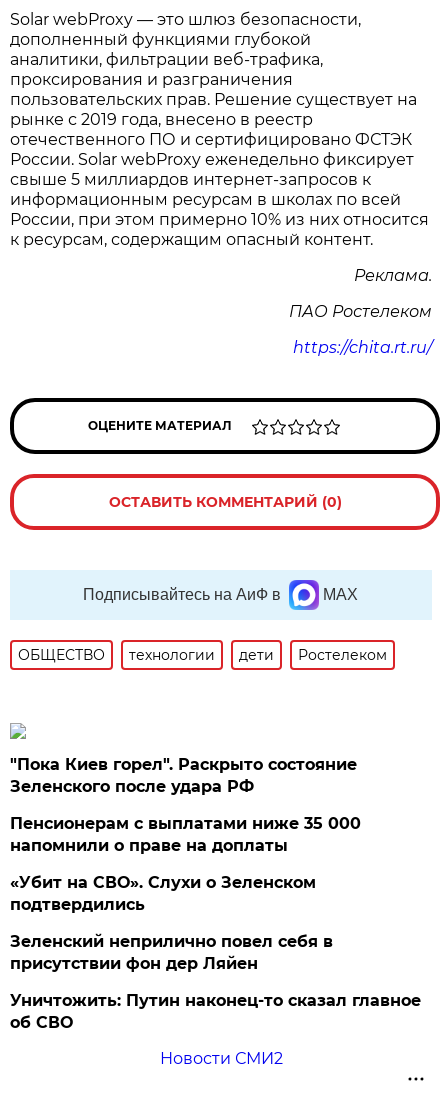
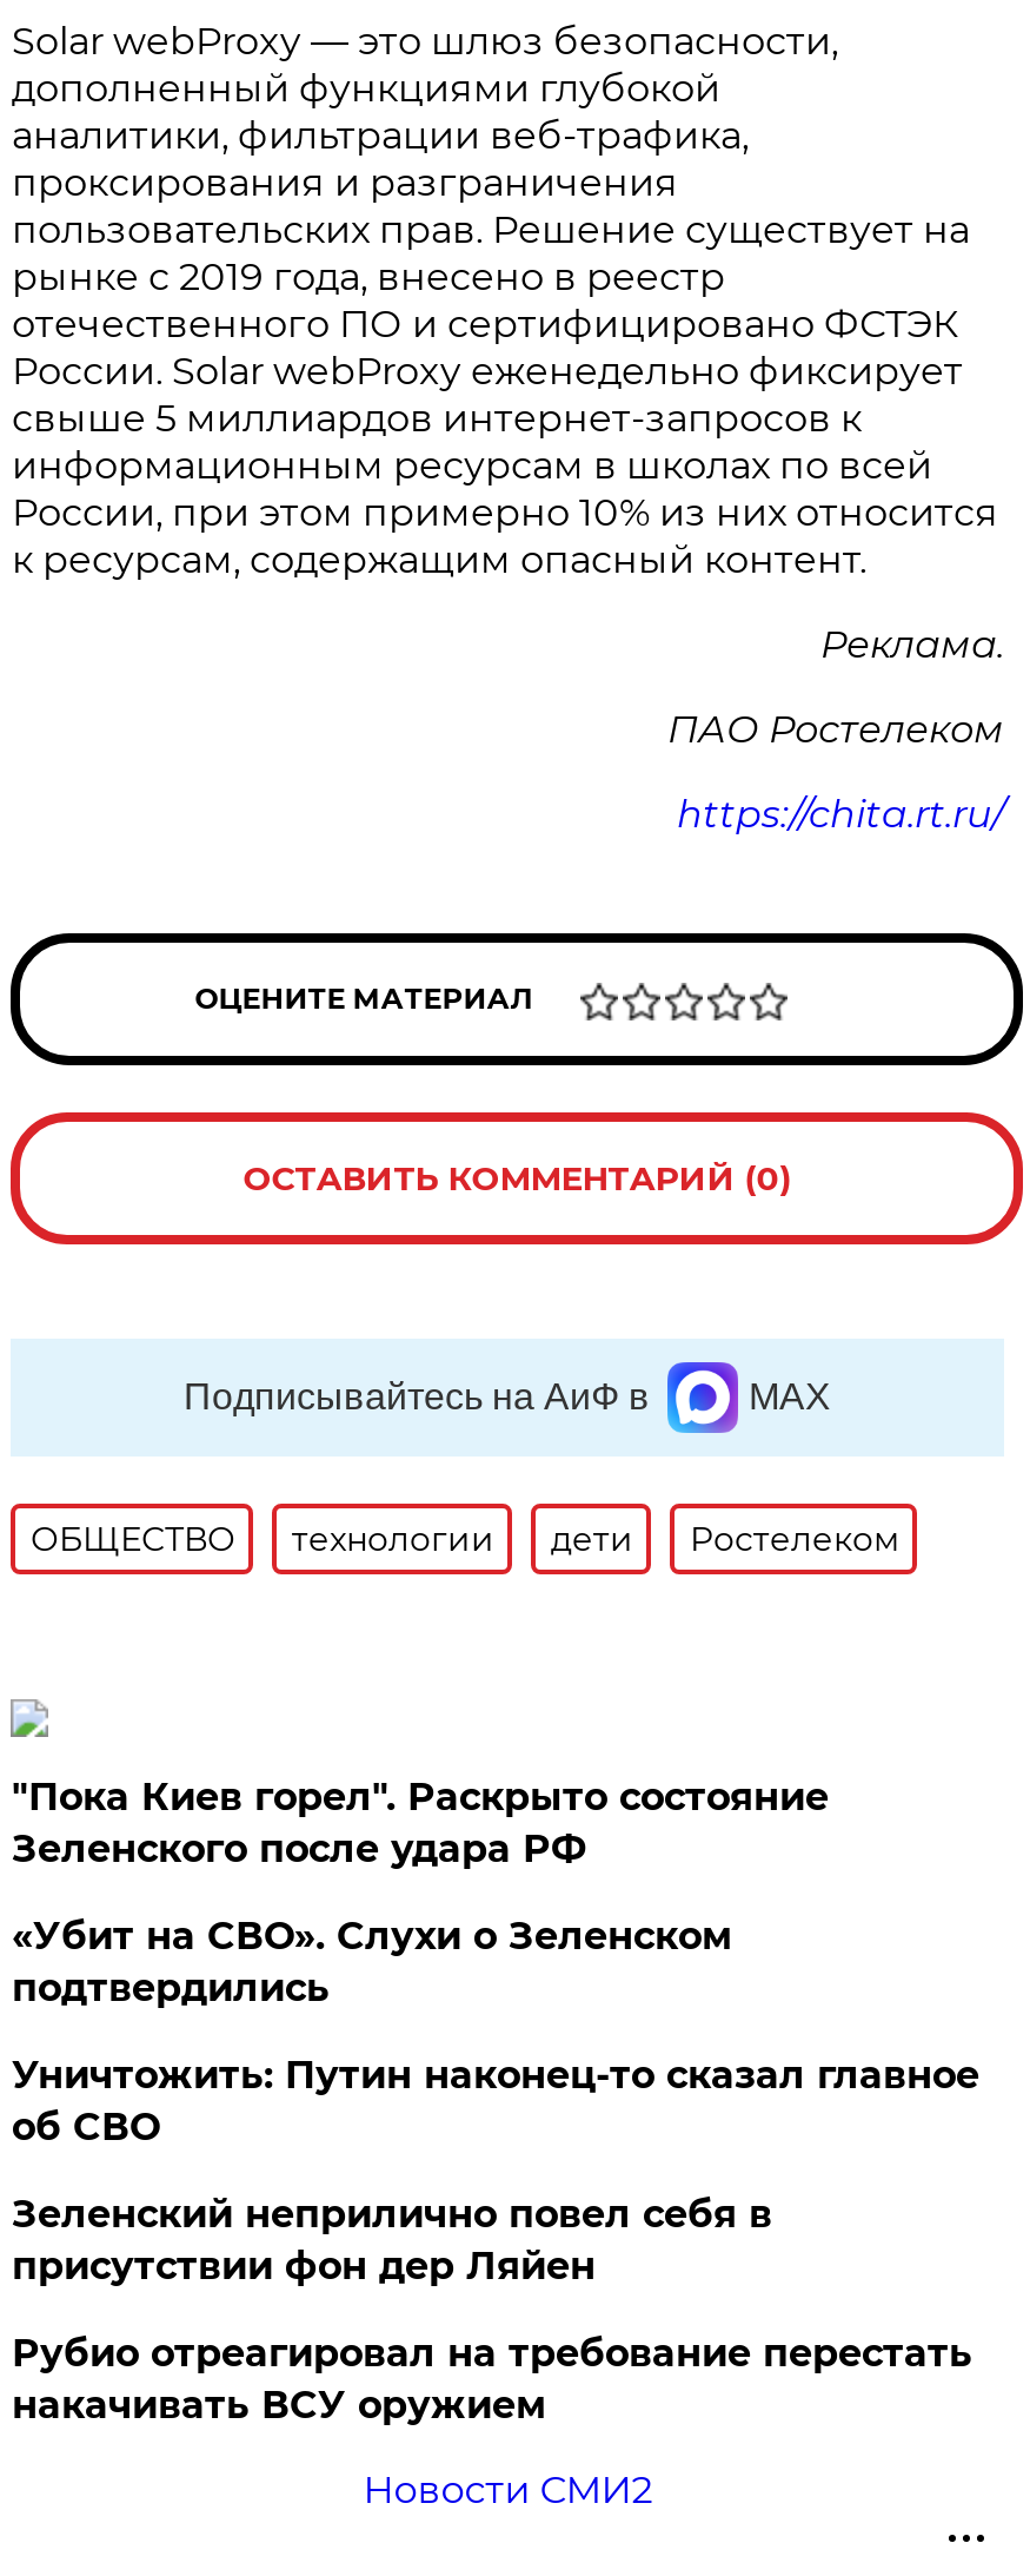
- Пенсионерам с выплатами ниже 35 000
- напомнили о праве на доплаты

moved up: «Убит на СВО». Слухи о Зеленском | подтвердились

+ Рубио отреагировал на требование перестать
+ накачивать ВСУ оружием

moved up: Уничтожить: Путин наконец-то сказал главное | об СВО
